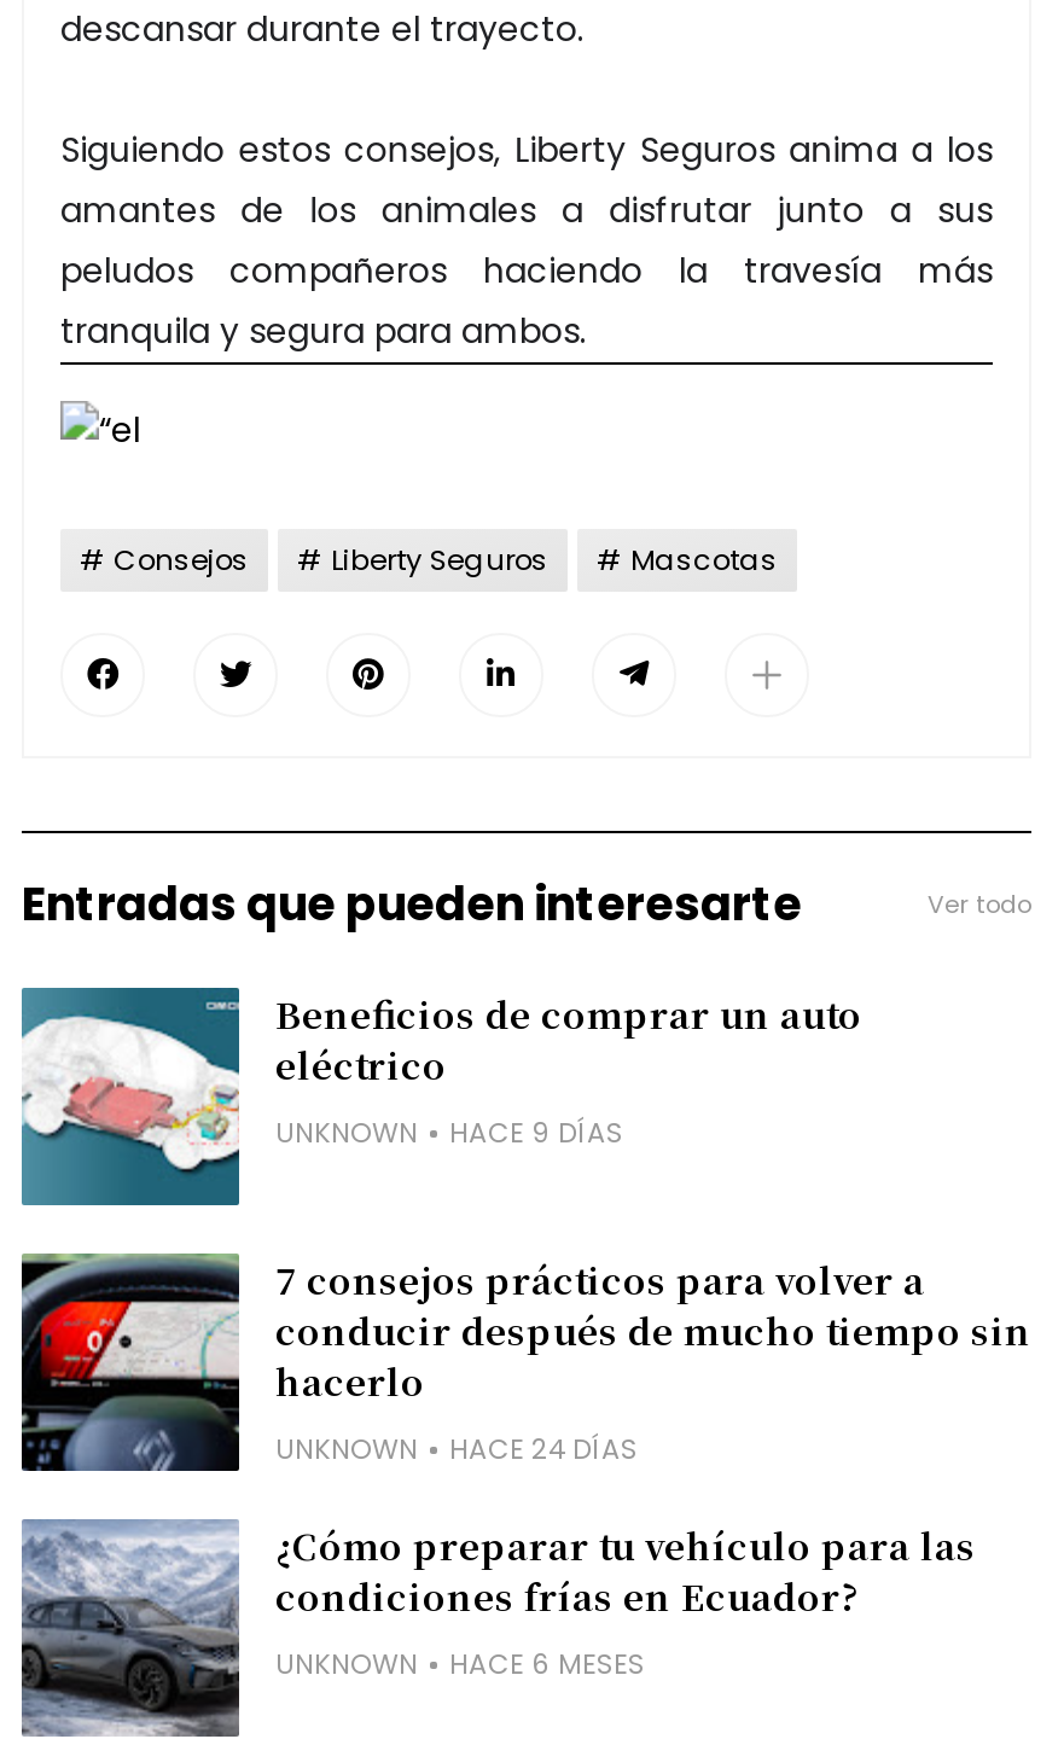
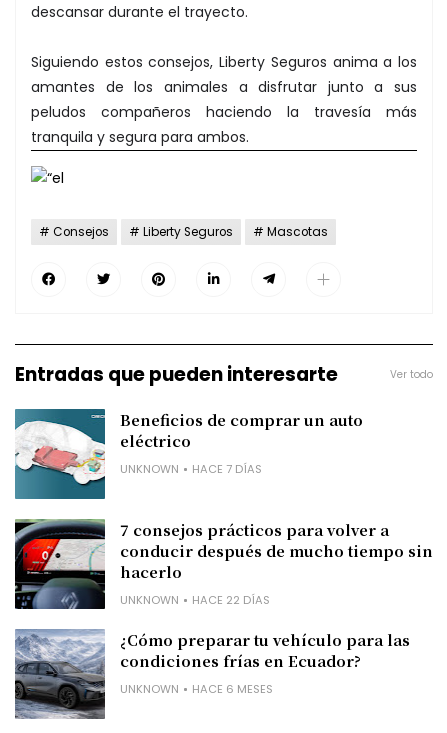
- UNKNOWN HACE 9 DÍAS
+ UNKNOWN HACE 7 DÍAS

- UNKNOWN HACE 24 DÍAS
+ UNKNOWN HACE 22 DÍAS
